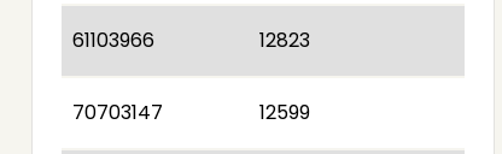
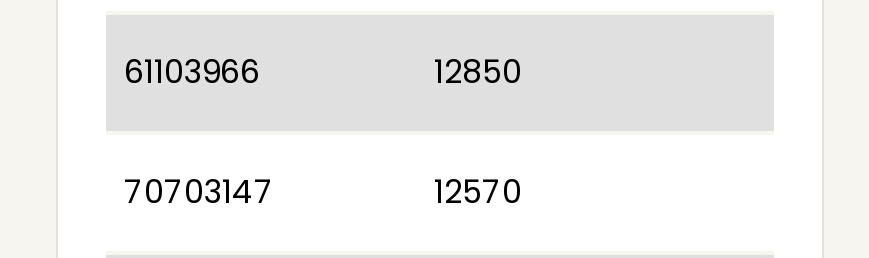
- 12823
+ 12850

- 12599
+ 12570
